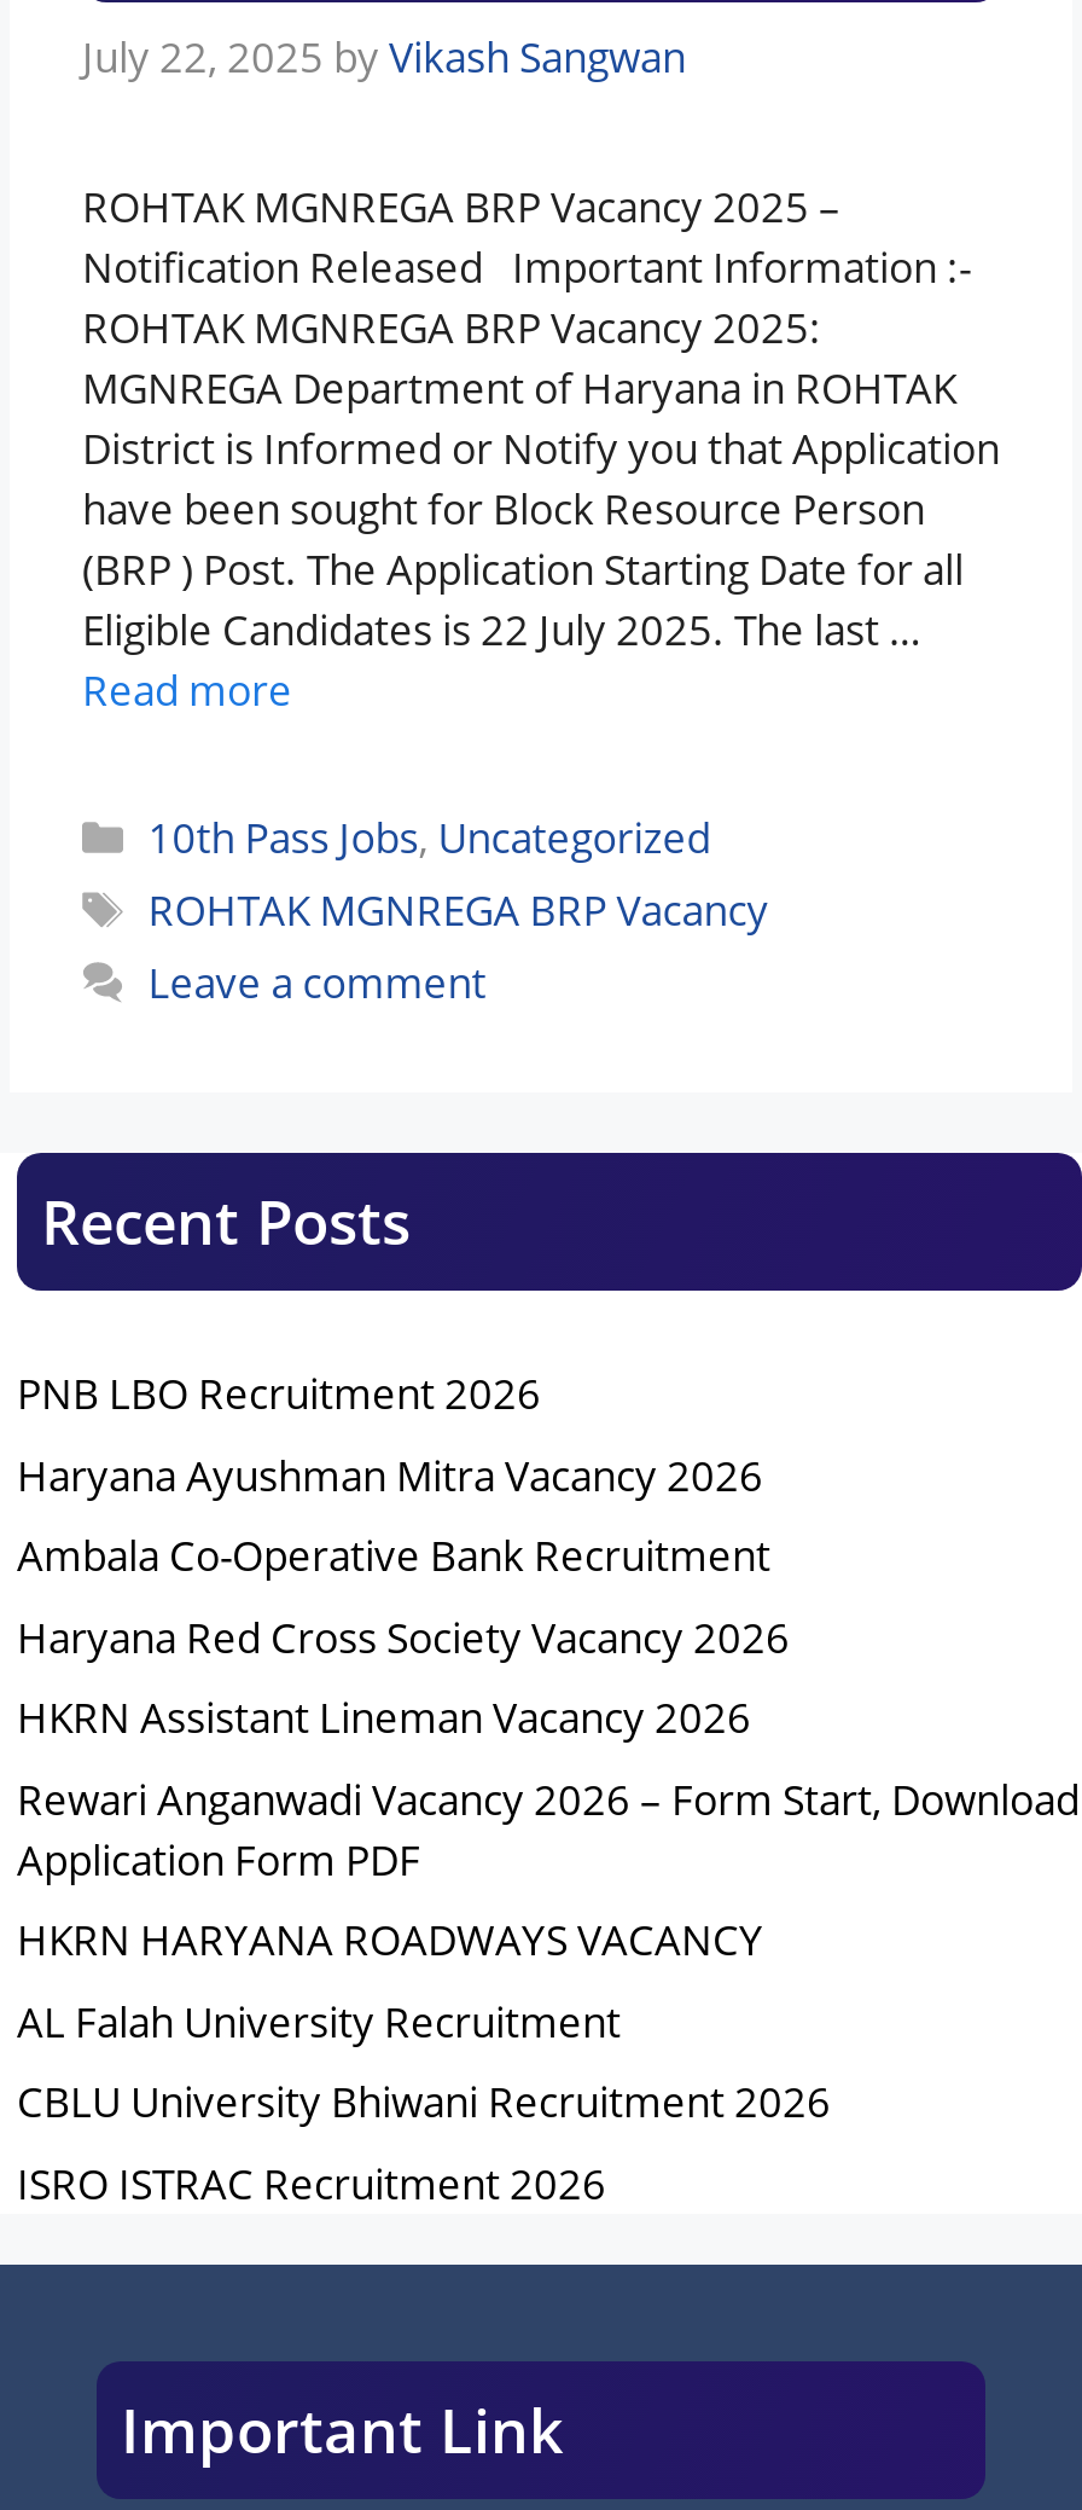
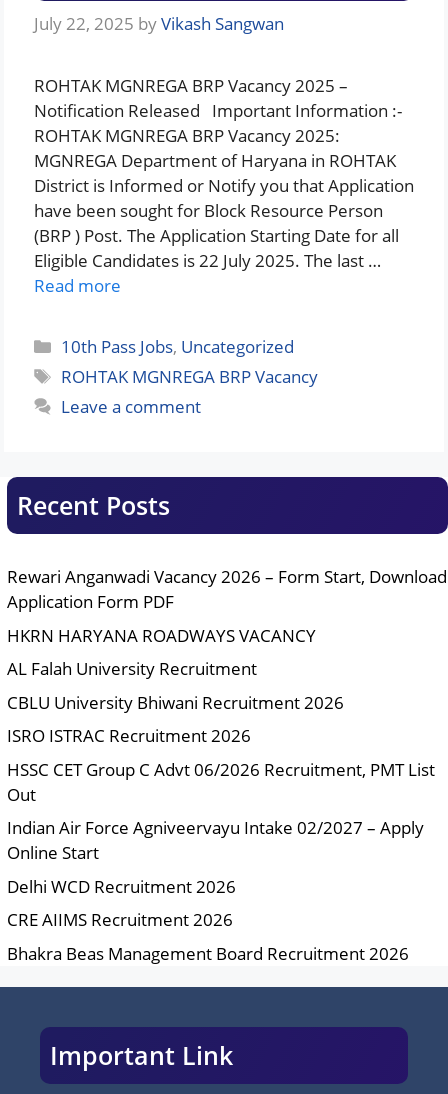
- PNB LBO Recruitment 2026
- Haryana Ayushman Mitra Vacancy 2026
- Ambala Co-Operative Bank Recruitment
- Haryana Red Cross Society Vacancy 2026
- HKRN Assistant Lineman Vacancy 2026

moved up: Rewari Anganwadi Vacancy 2026 – Form Start, Download | Application Form PDF | HKRN HARYANA ROADWAYS VACANCY | AL Falah University Recruitment | CBLU University Bhiwani Recruitment 2026 | ISRO ISTRAC Recruitment 2026

+ HSSC CET Group C Advt 06/2026 Recruitment, PMT List
+ Out
+ Indian Air Force Agniveervayu Intake 02/2027 – Apply
+ Online Start
+ Delhi WCD Recruitment 2026
+ CRE AIIMS Recruitment 2026
+ Bhakra Beas Management Board Recruitment 2026
